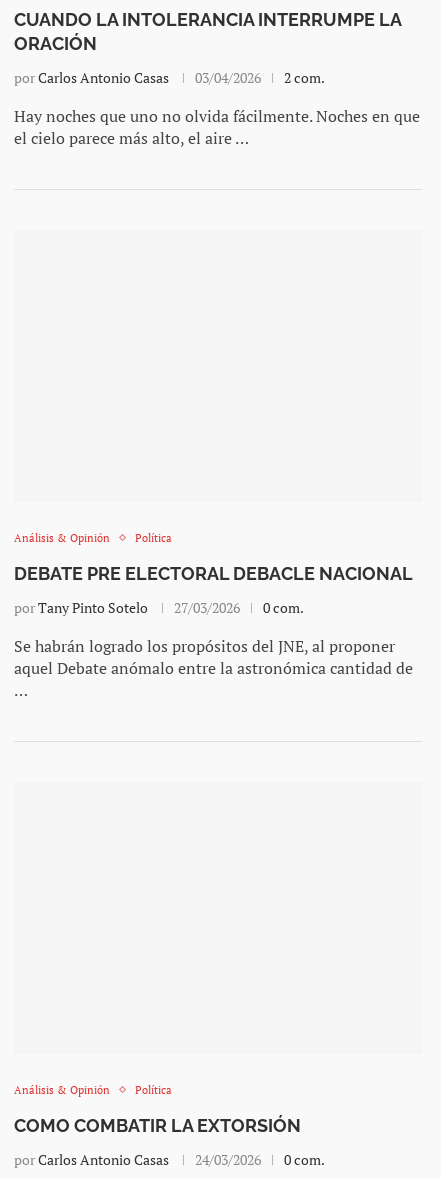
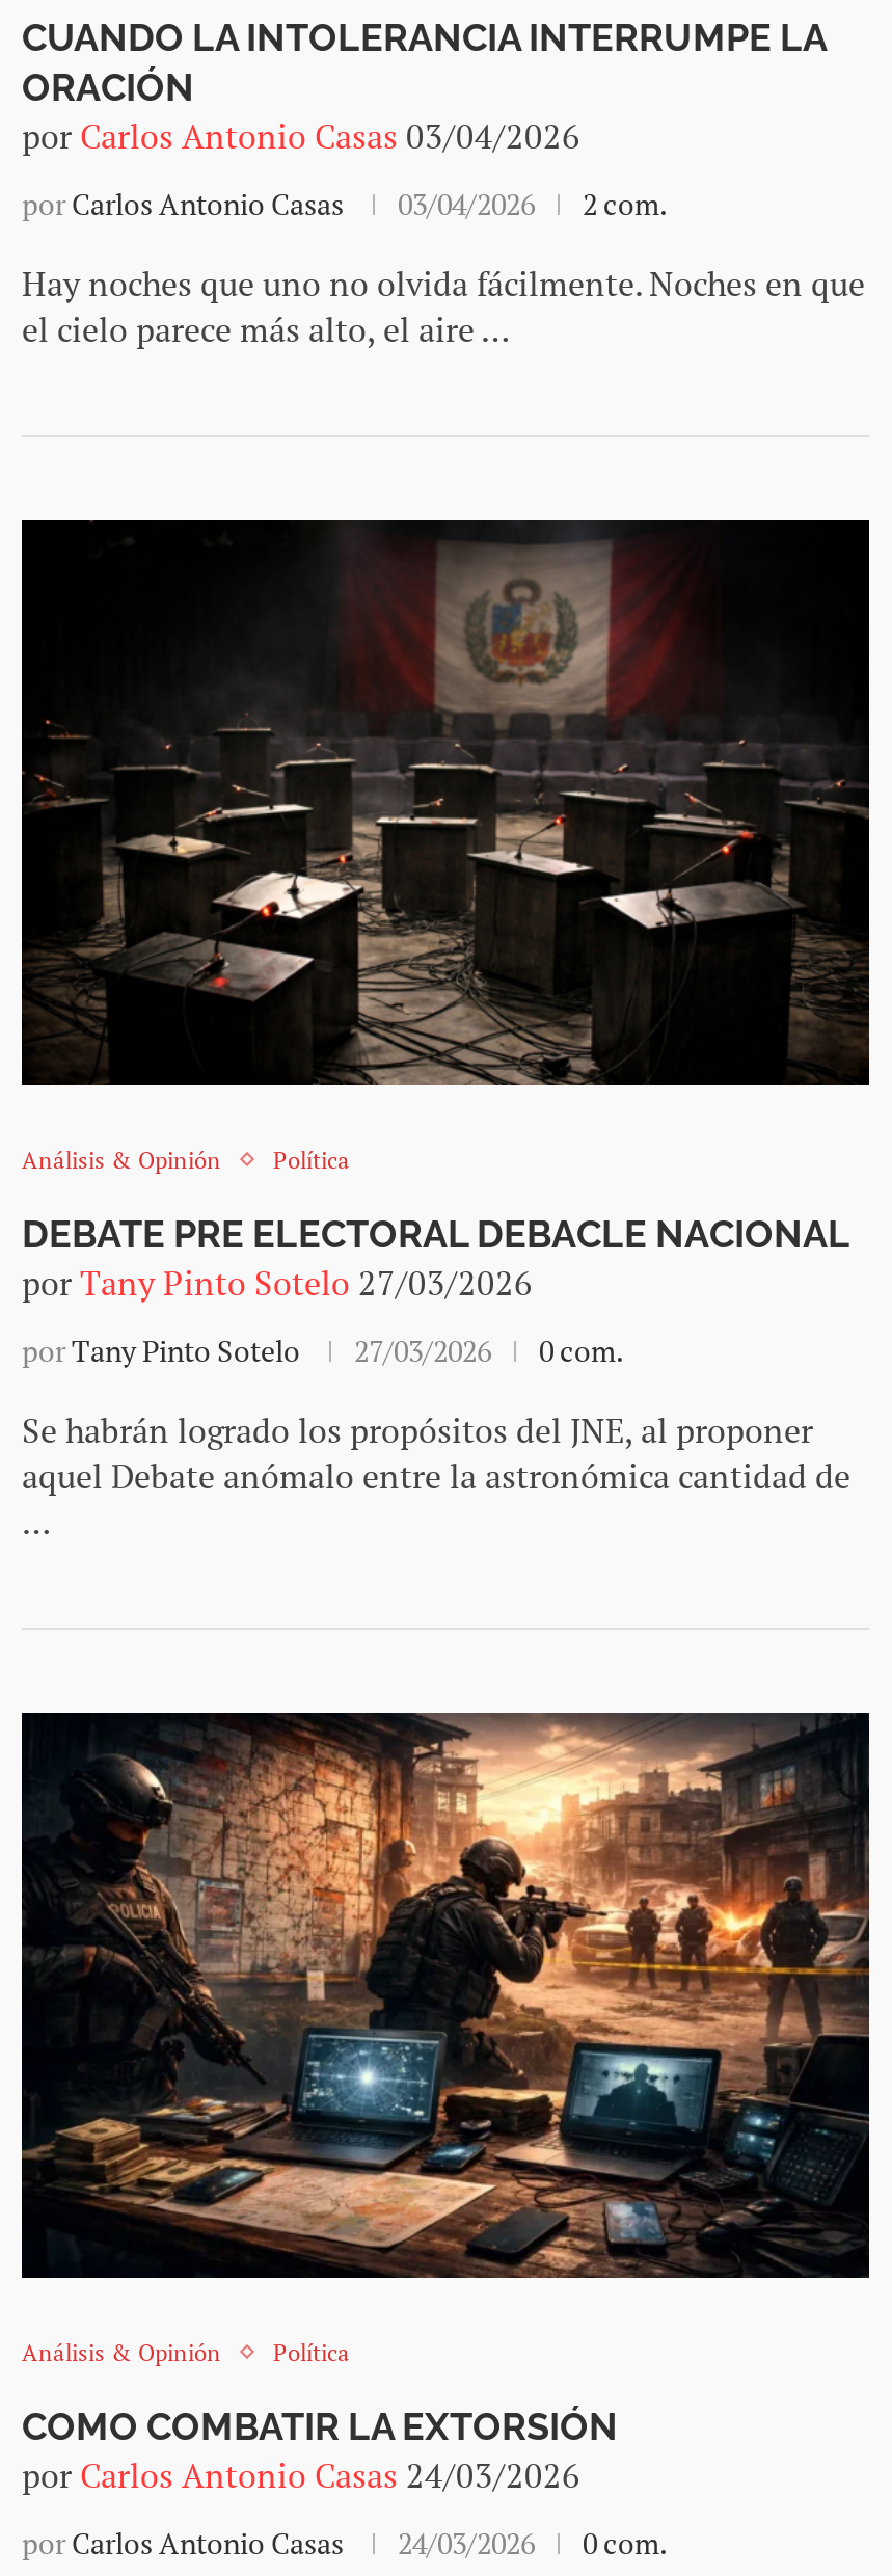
+ por Carlos Antonio Casas 03/04/2026

+ [image]

+ por Tany Pinto Sotelo 27/03/2026

+ [image]

+ por Carlos Antonio Casas 24/03/2026
